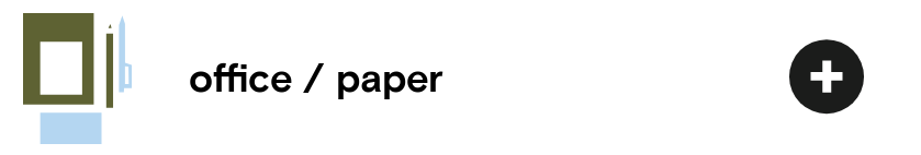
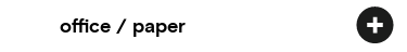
- [image]
